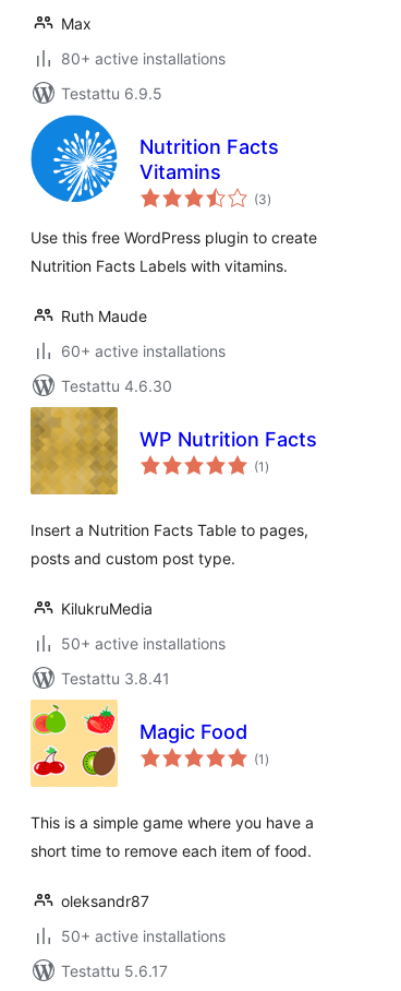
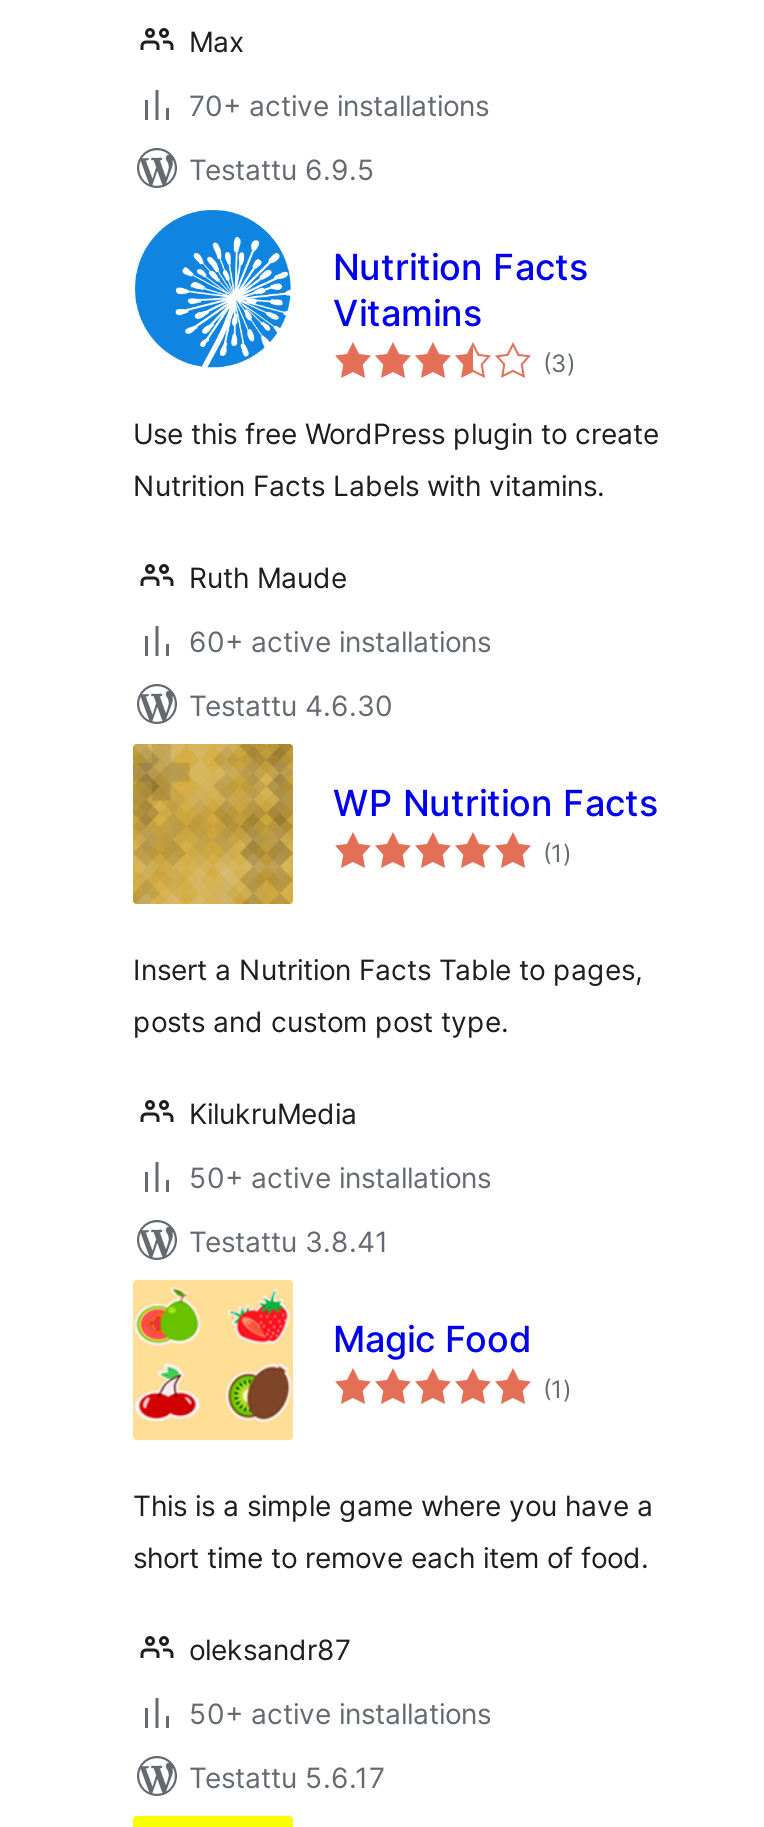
- 80+ active installations
+ 70+ active installations
